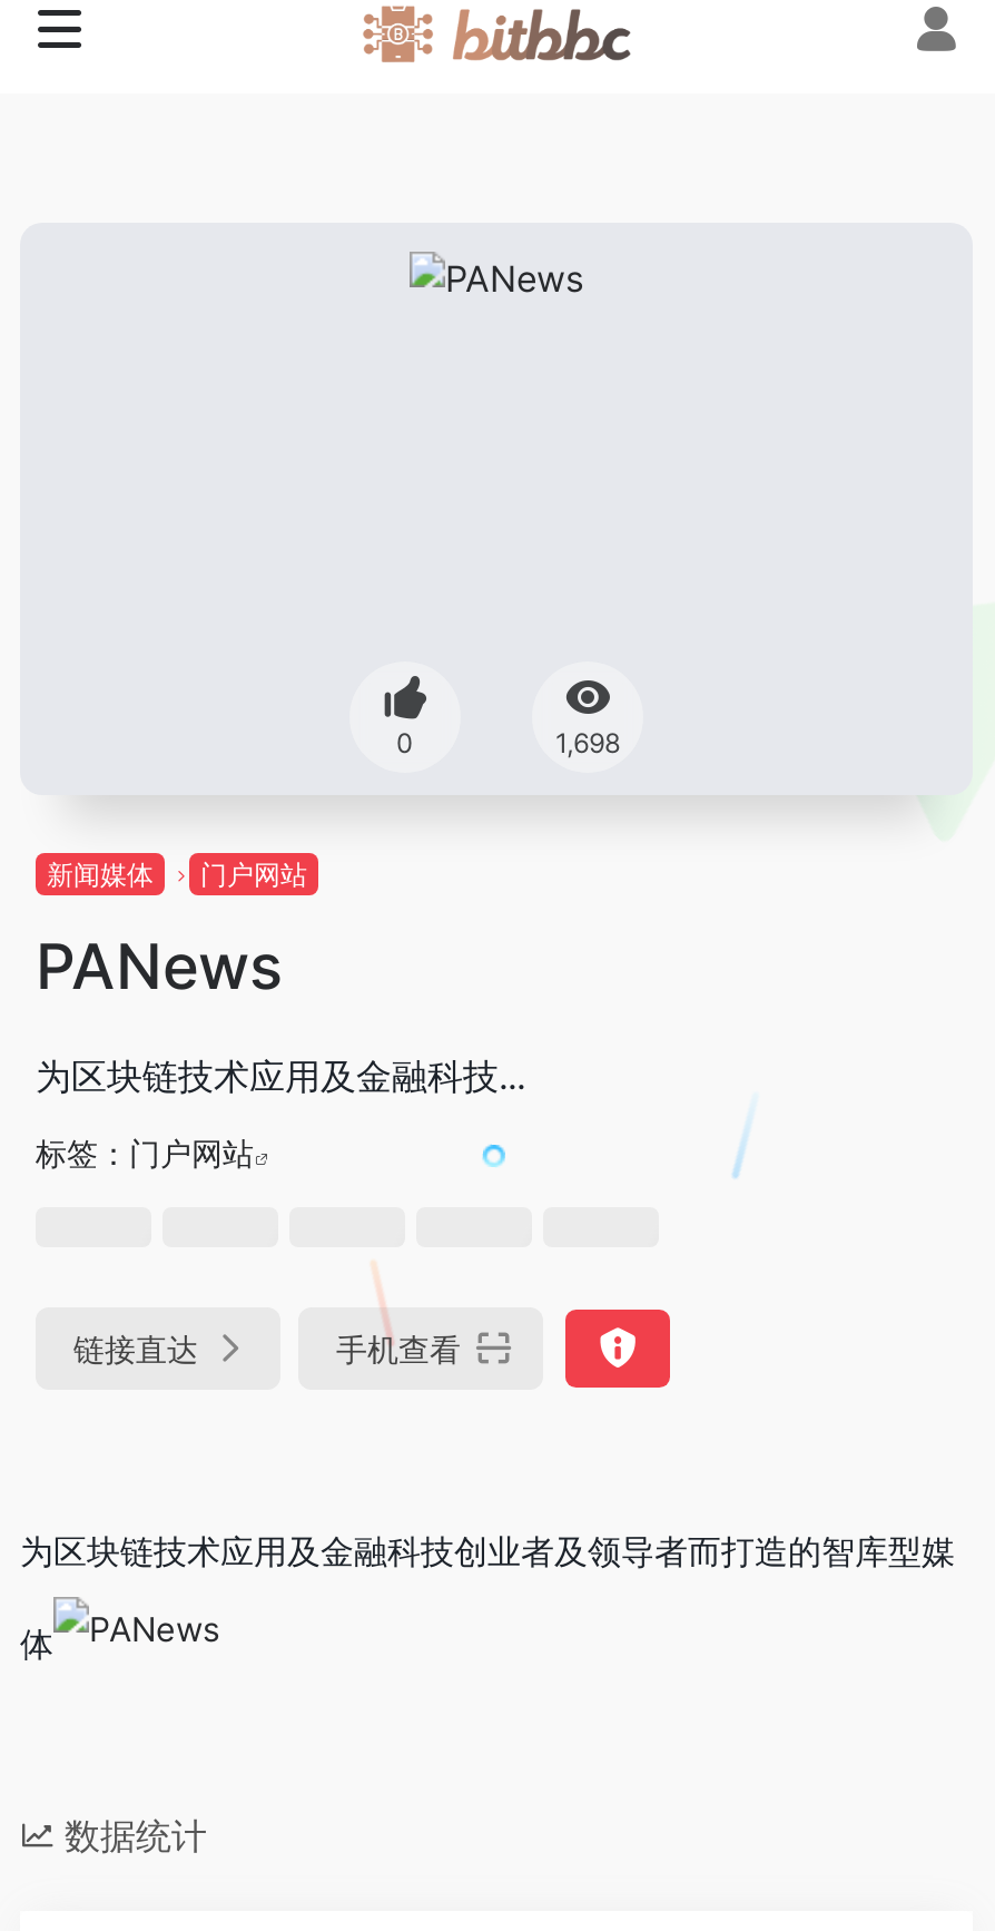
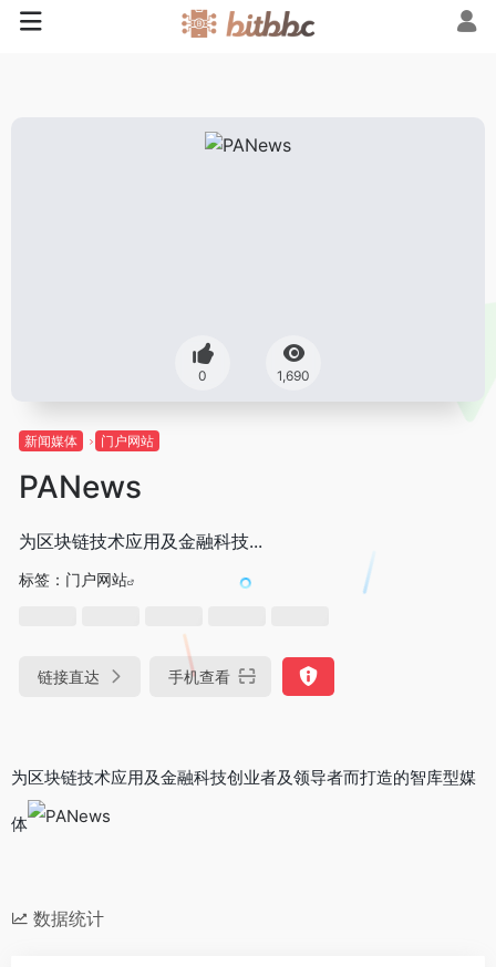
- 1,698
+ 1,690
